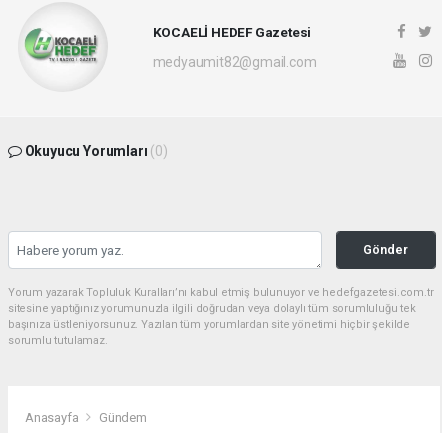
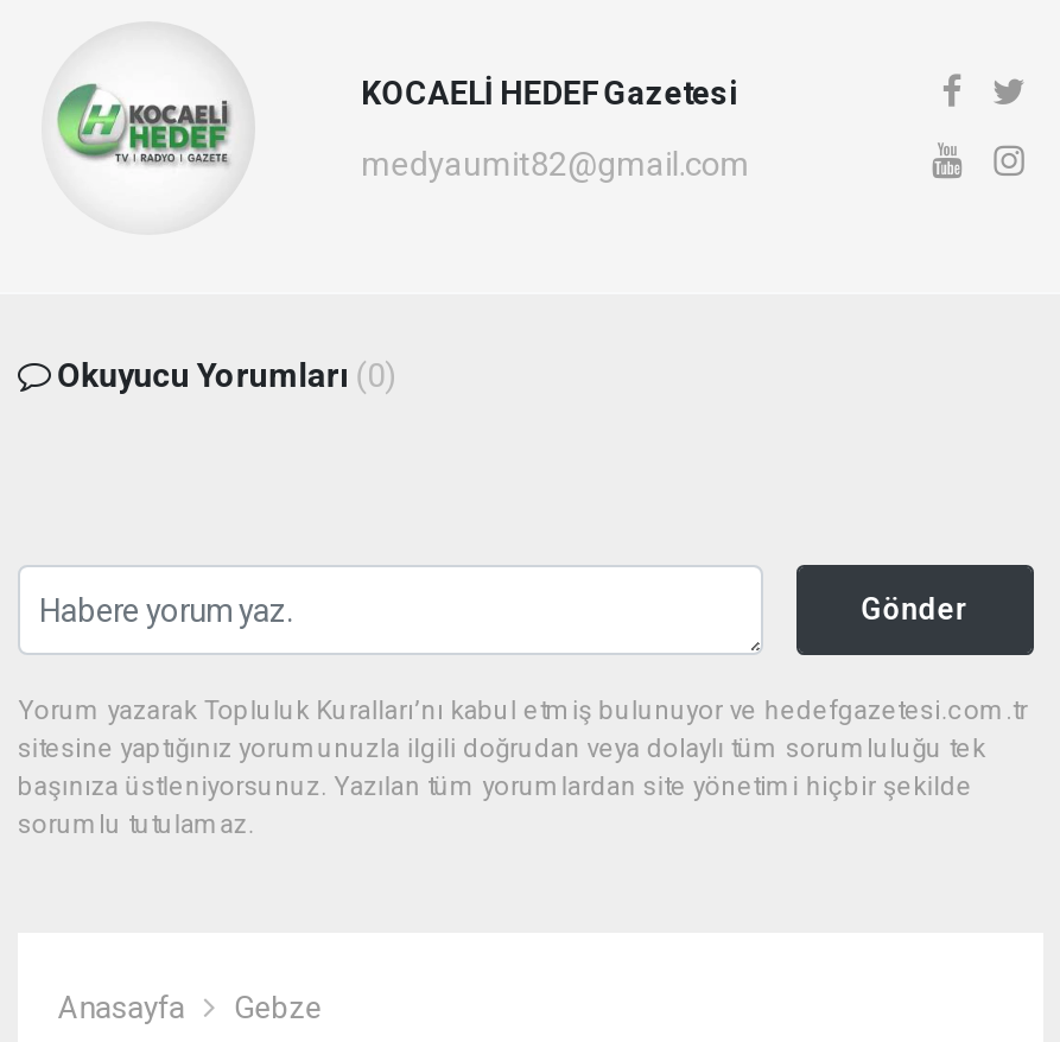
- Gündem
+ Gebze
